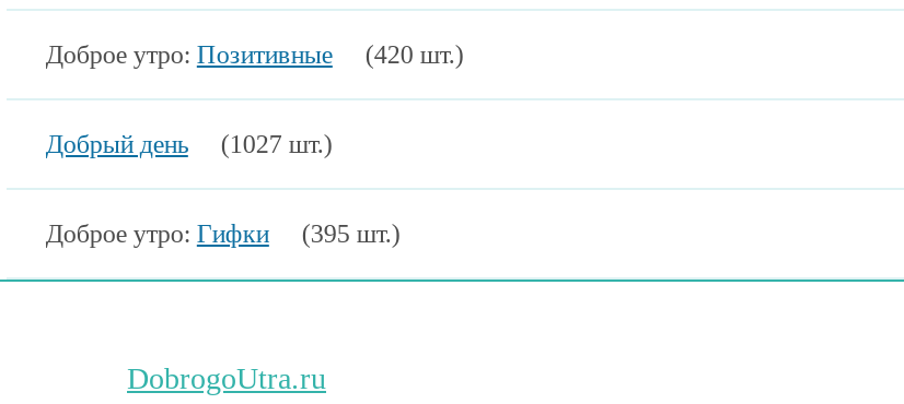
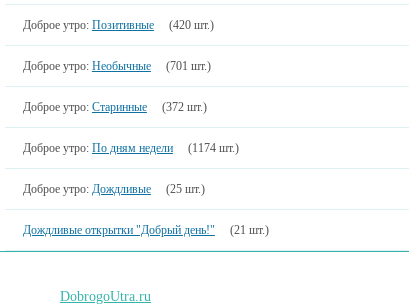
- Добрый день
- (1027 шт.)
- Доброе утро: Гифки
- (395 шт.)
+ Доброе утро: Необычные
+ (701 шт.)
+ Доброе утро: Старинные
+ (372 шт.)
+ Доброе утро: По дням недели
+ (1174 шт.)
+ Доброе утро: Дождливые
+ (25 шт.)
+ Дождливые открытки "Добрый день!"
+ (21 шт.)
